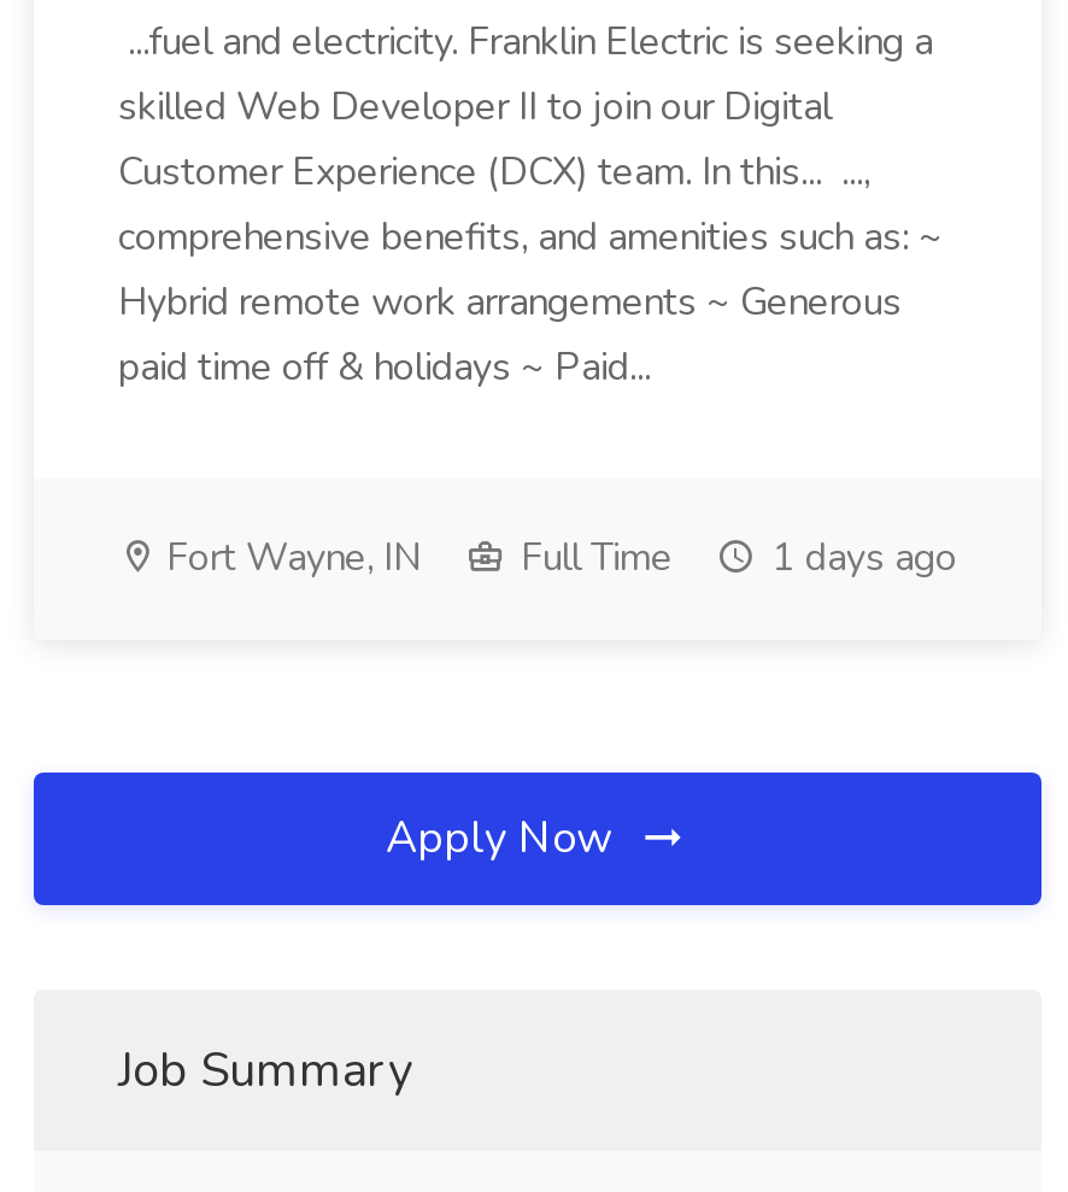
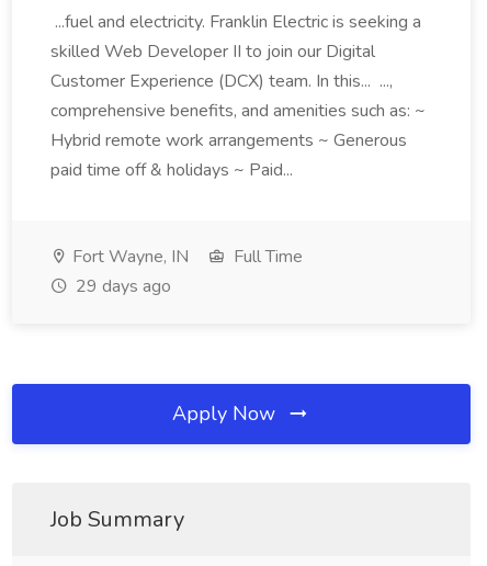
- 1 days ago
+ 29 days ago
